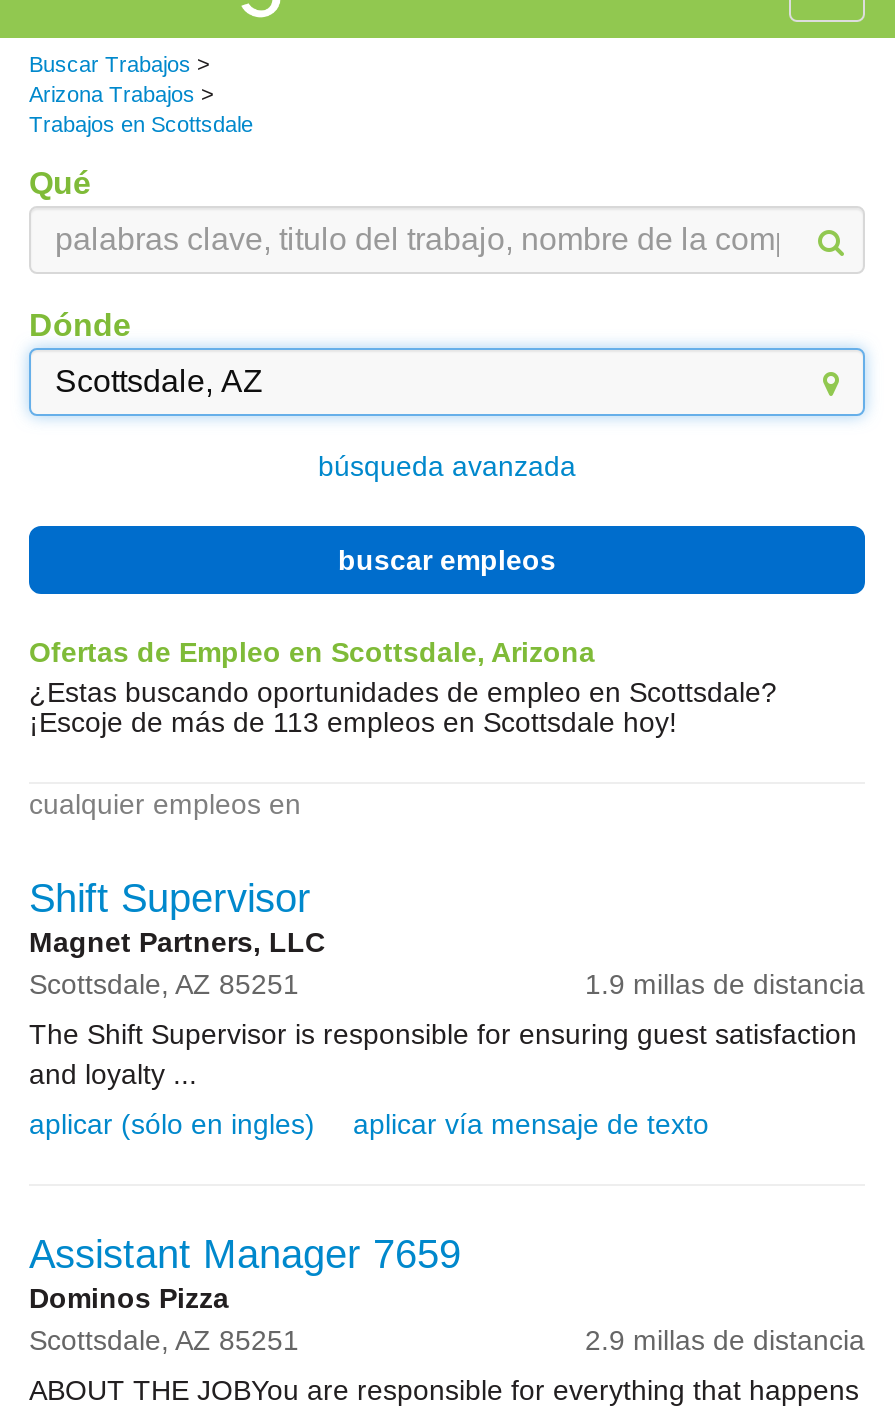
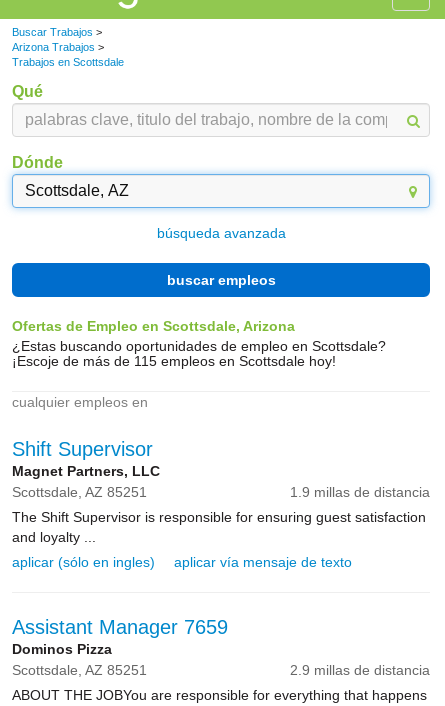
- ¡Escoje de más de 113 empleos en Scottsdale hoy!
+ ¡Escoje de más de 115 empleos en Scottsdale hoy!
